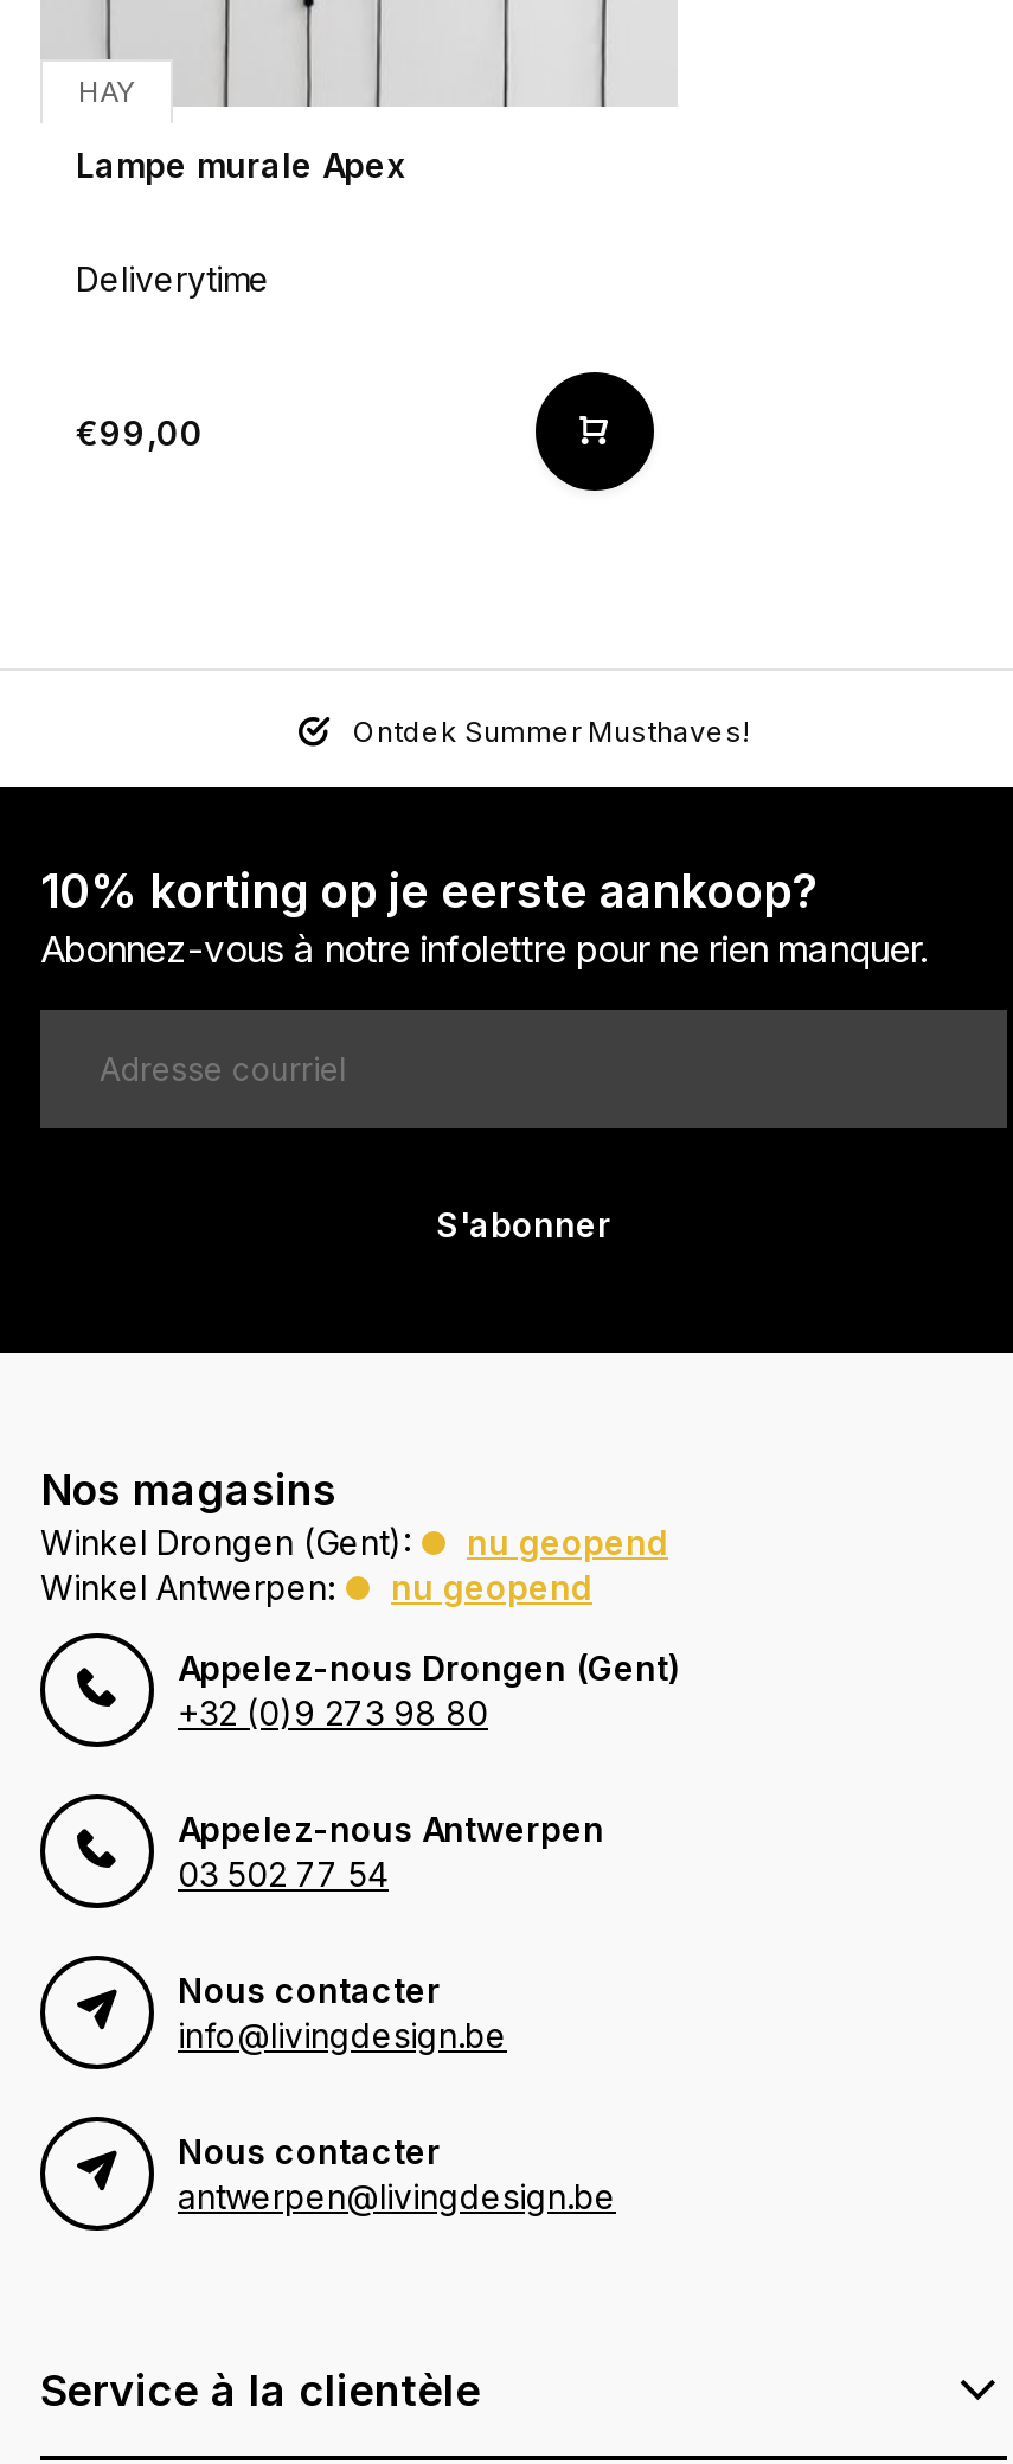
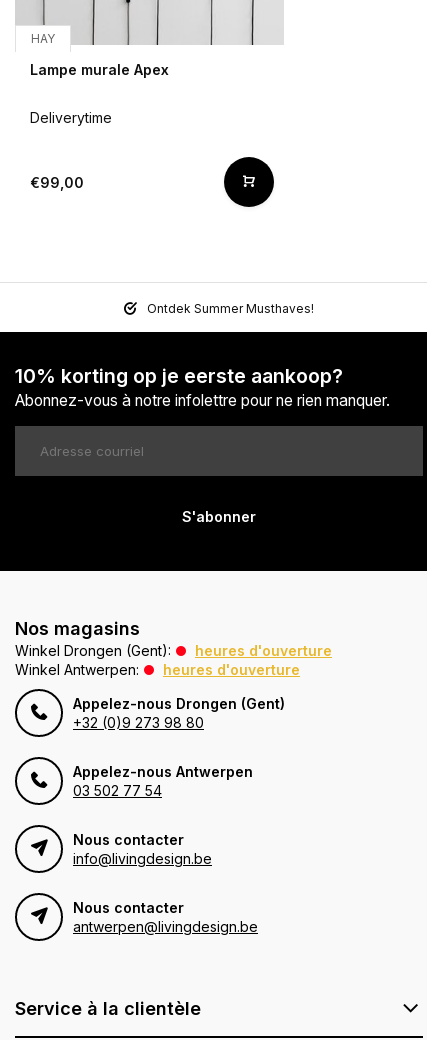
- nu geopend
+ heures d'ouverture

- nu geopend
+ heures d'ouverture
